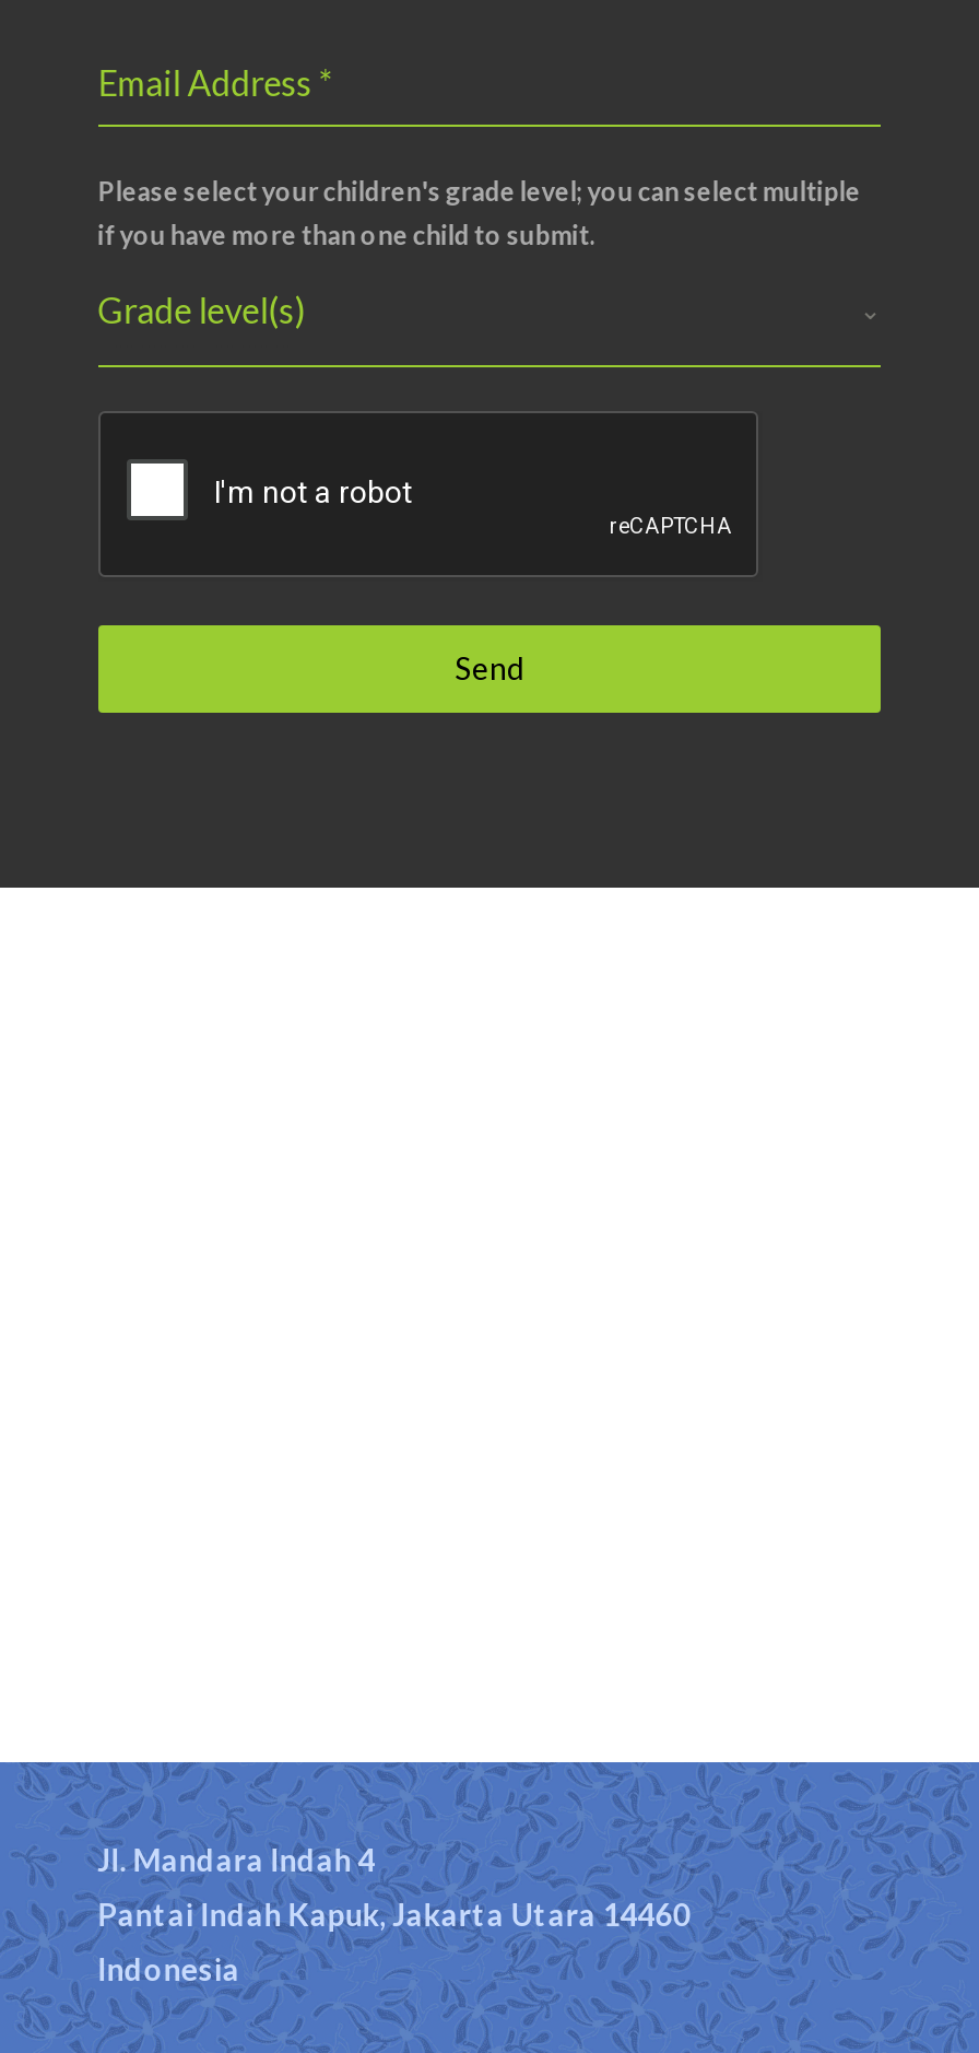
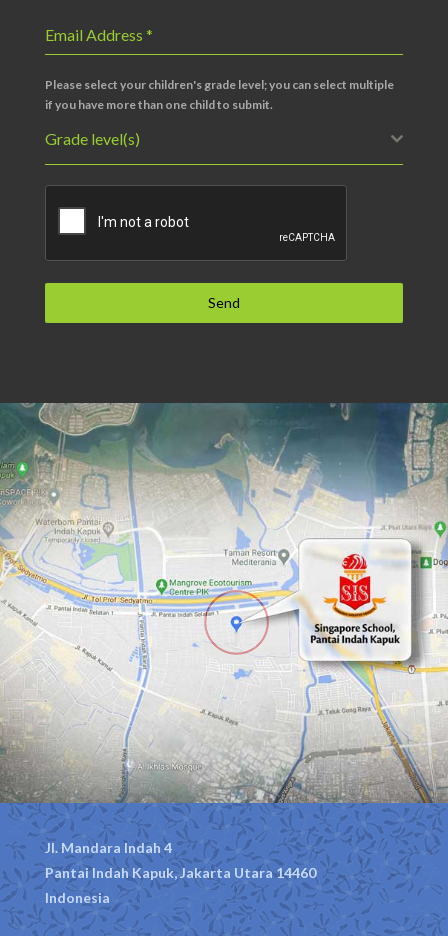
+ [image]
